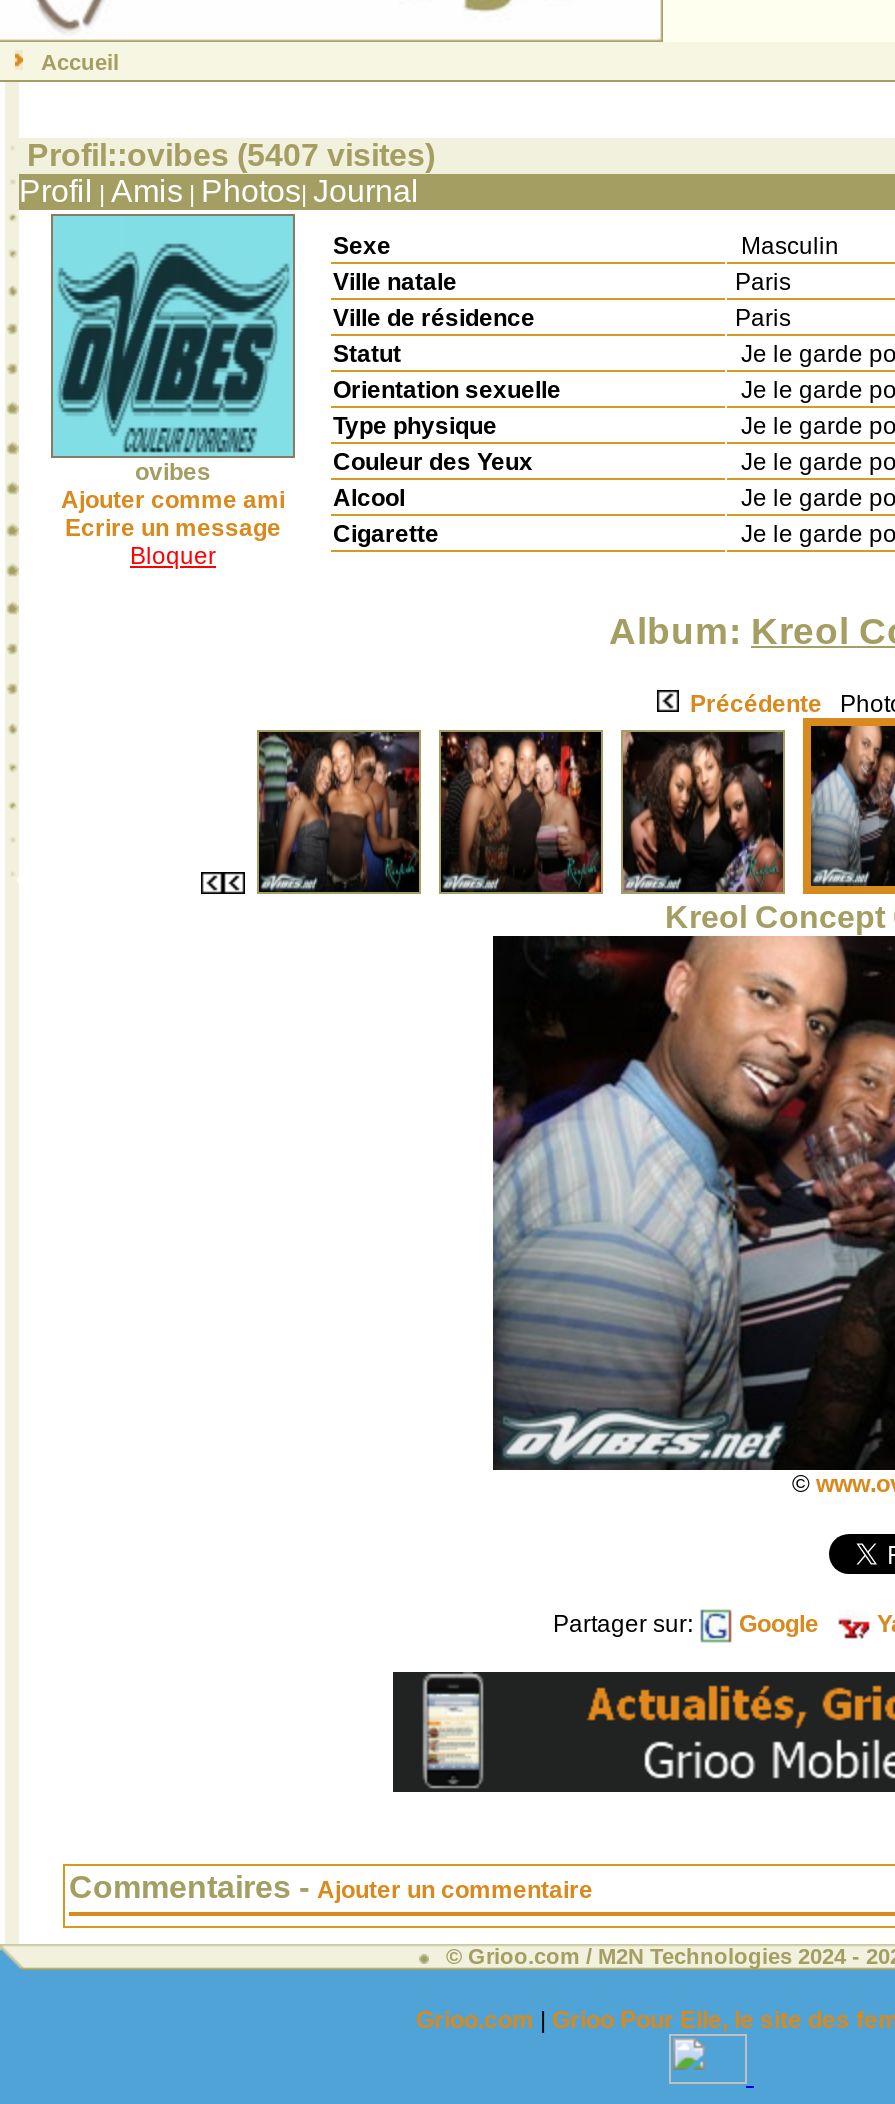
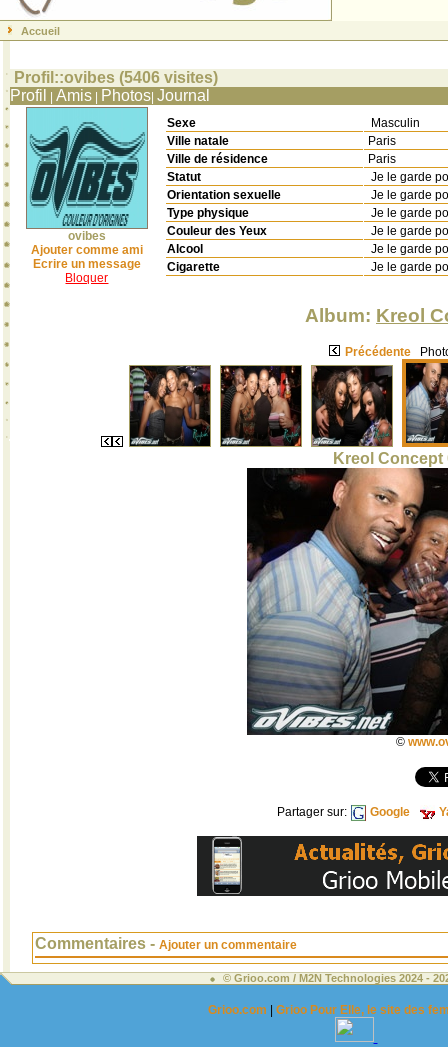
- Profil::ovibes (5407 visites)
+ Profil::ovibes (5406 visites)
